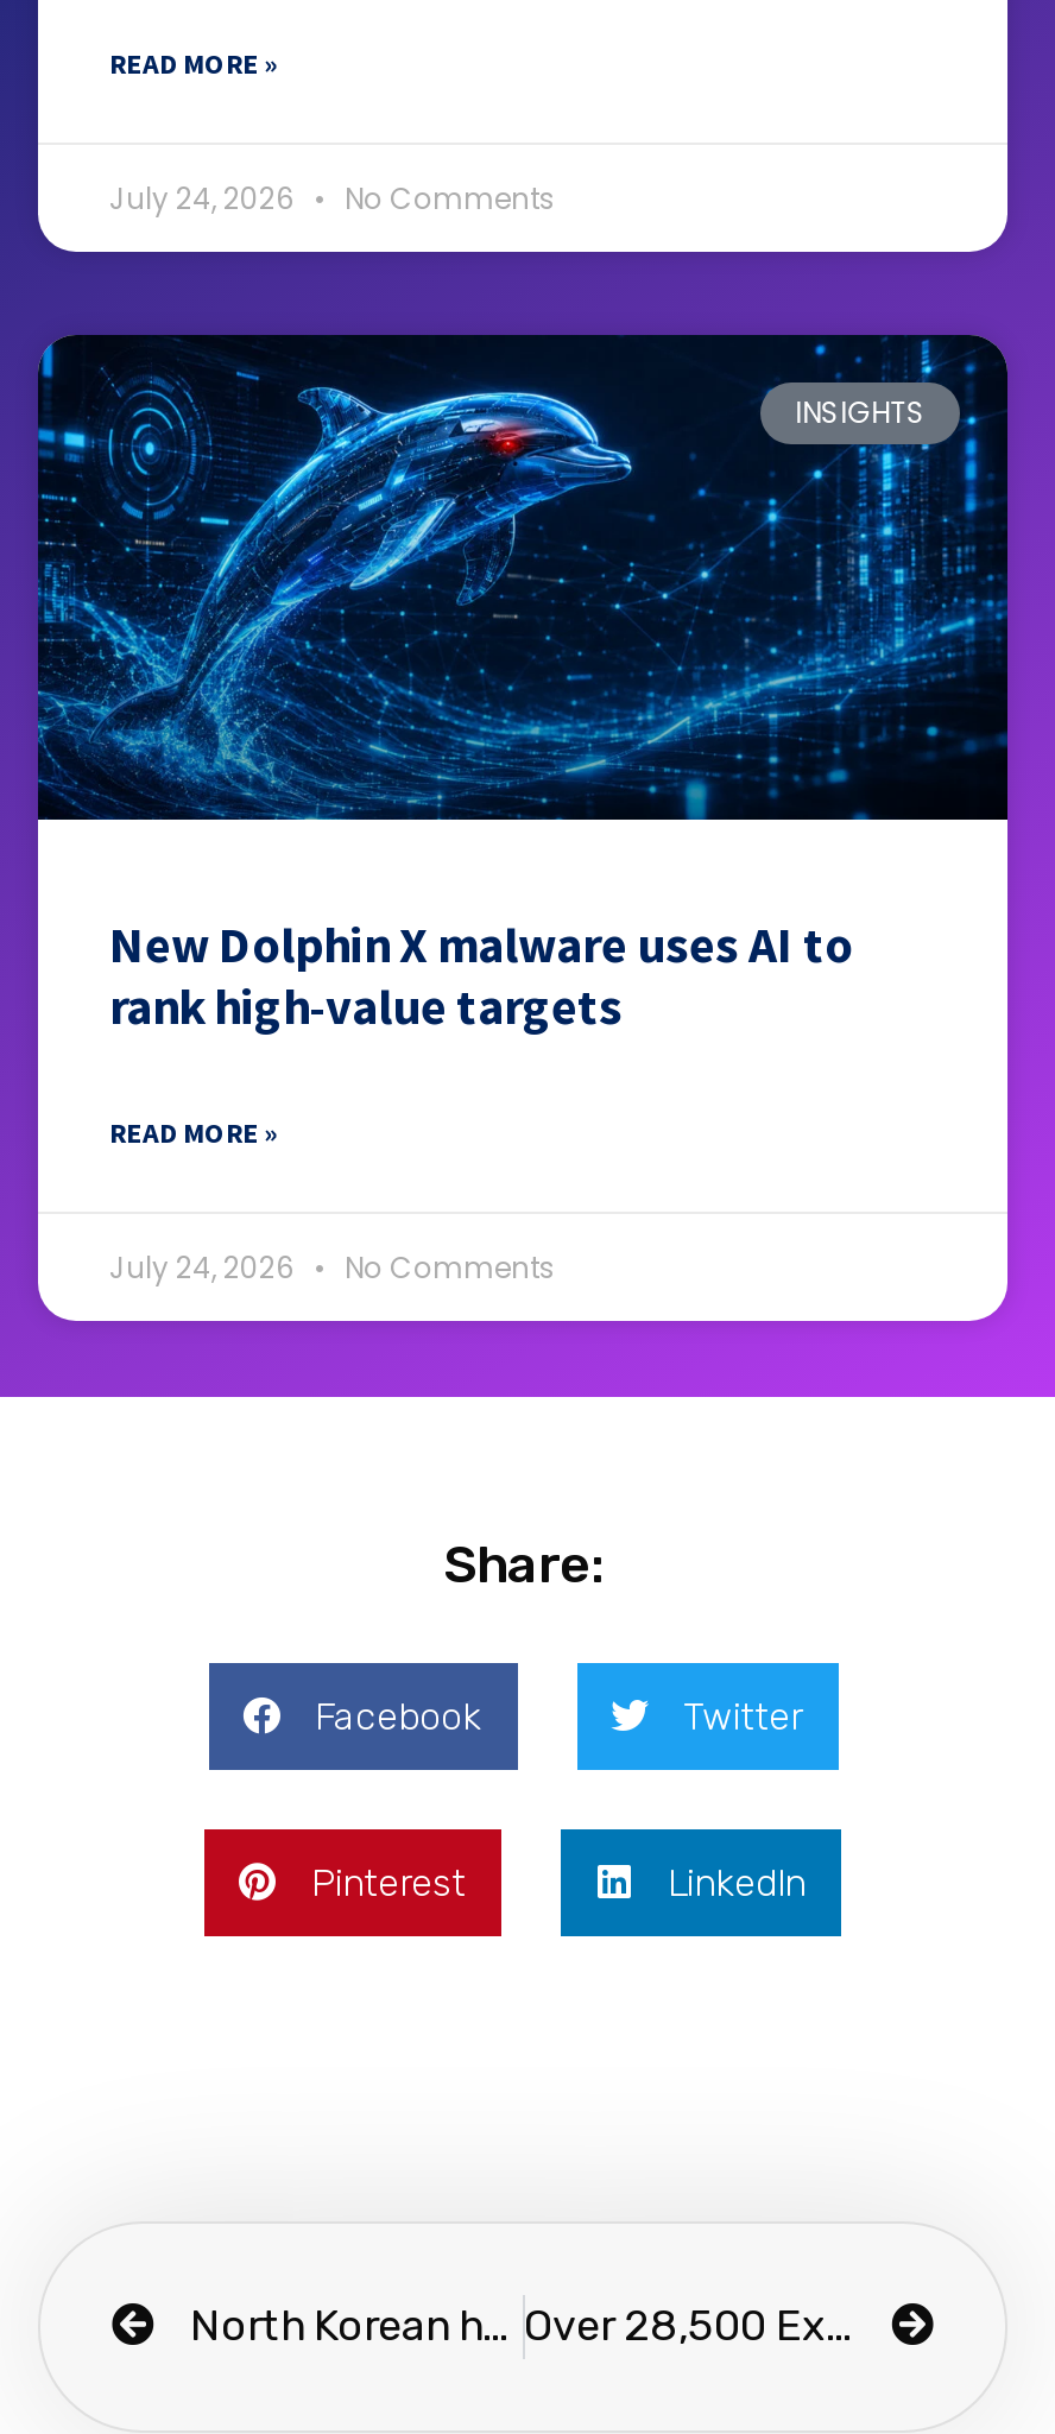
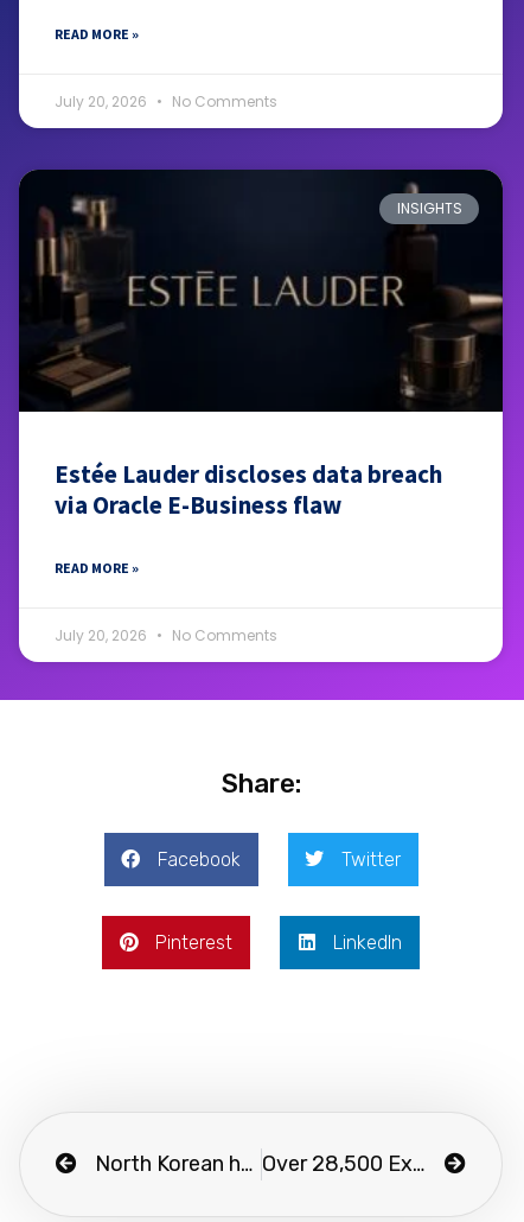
- July 24, 2026 No Comments
+ July 20, 2026 No Comments

- [image]
- New Dolphin X malware uses AI to
- rank high-value targets
+ [image]
+ Estée Lauder discloses data breach
+ via Oracle E-Business flaw

- July 24, 2026 No Comments
+ July 20, 2026 No Comments
